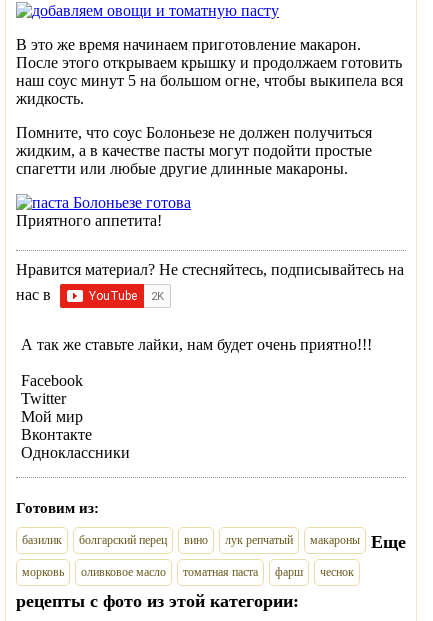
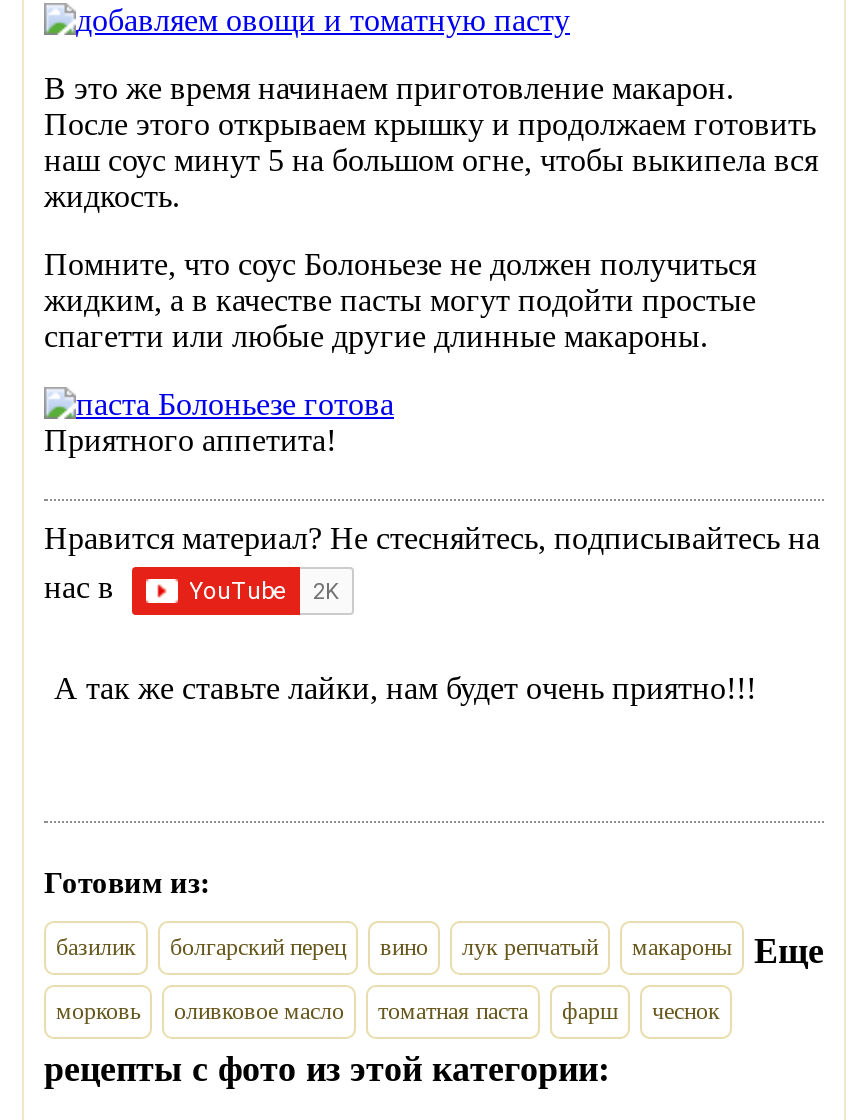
- Facebook
- Twitter
- Мой мир
- Вконтакте
- Одноклассники
